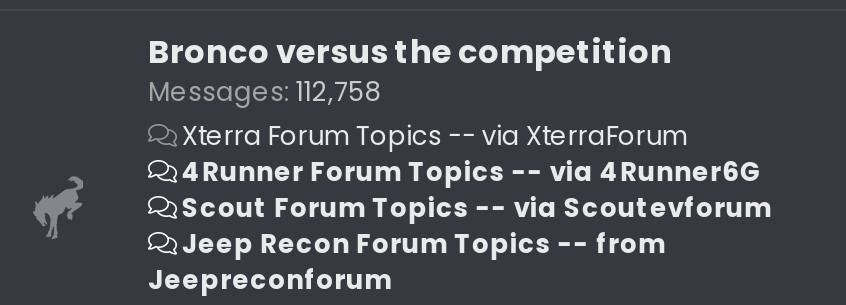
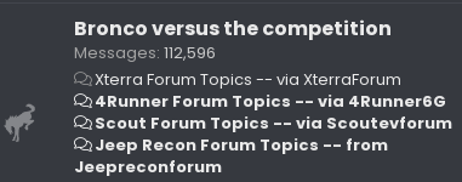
- Messages 112,758
+ Messages 112,596
